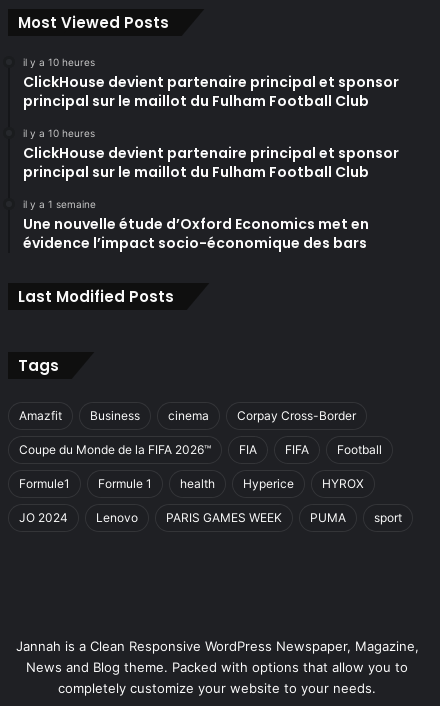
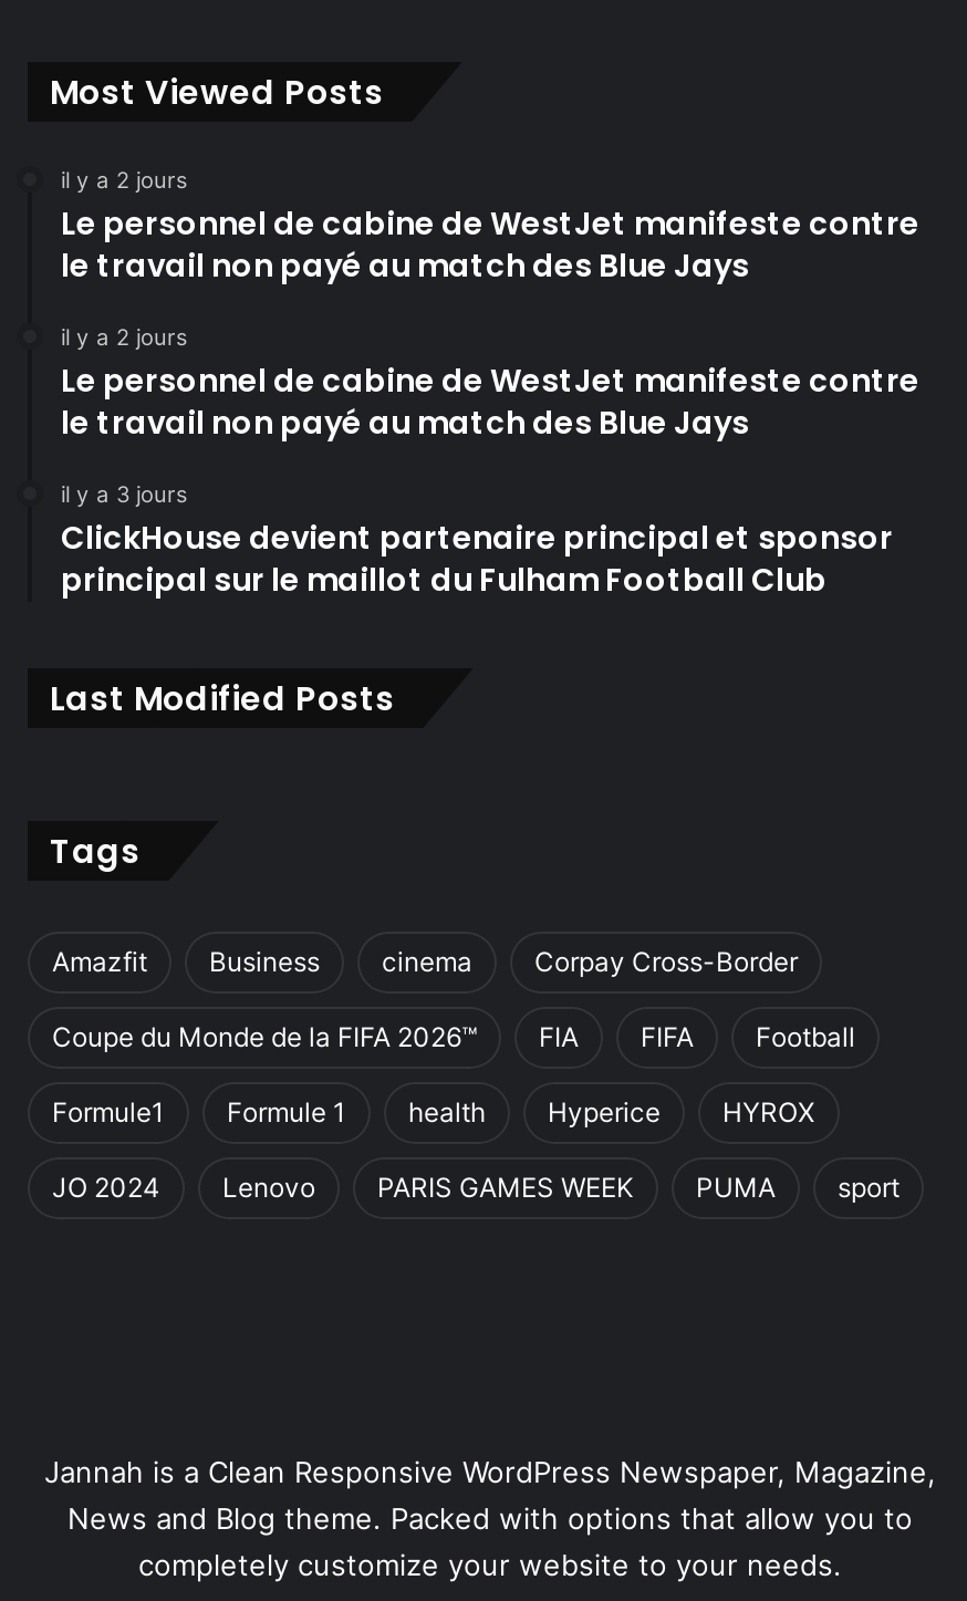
- il y a 10 heures
+ il y a 2 jours
+ Le personnel de cabine de WestJet manifeste contre
+ le travail non payé au match des Blue Jays
+ il y a 2 jours
+ Le personnel de cabine de WestJet manifeste contre
+ le travail non payé au match des Blue Jays
+ il y a 3 jours

moved down: ClickHouse devient partenaire principal et sponsor | principal sur le maillot du Fulham Football Club

- il y a 10 heures
- ClickHouse devient partenaire principal et sponsor
- principal sur le maillot du Fulham Football Club
- il y a 1 semaine
- Une nouvelle étude d’Oxford Economics met en
- évidence l’impact socio-économique des bars
